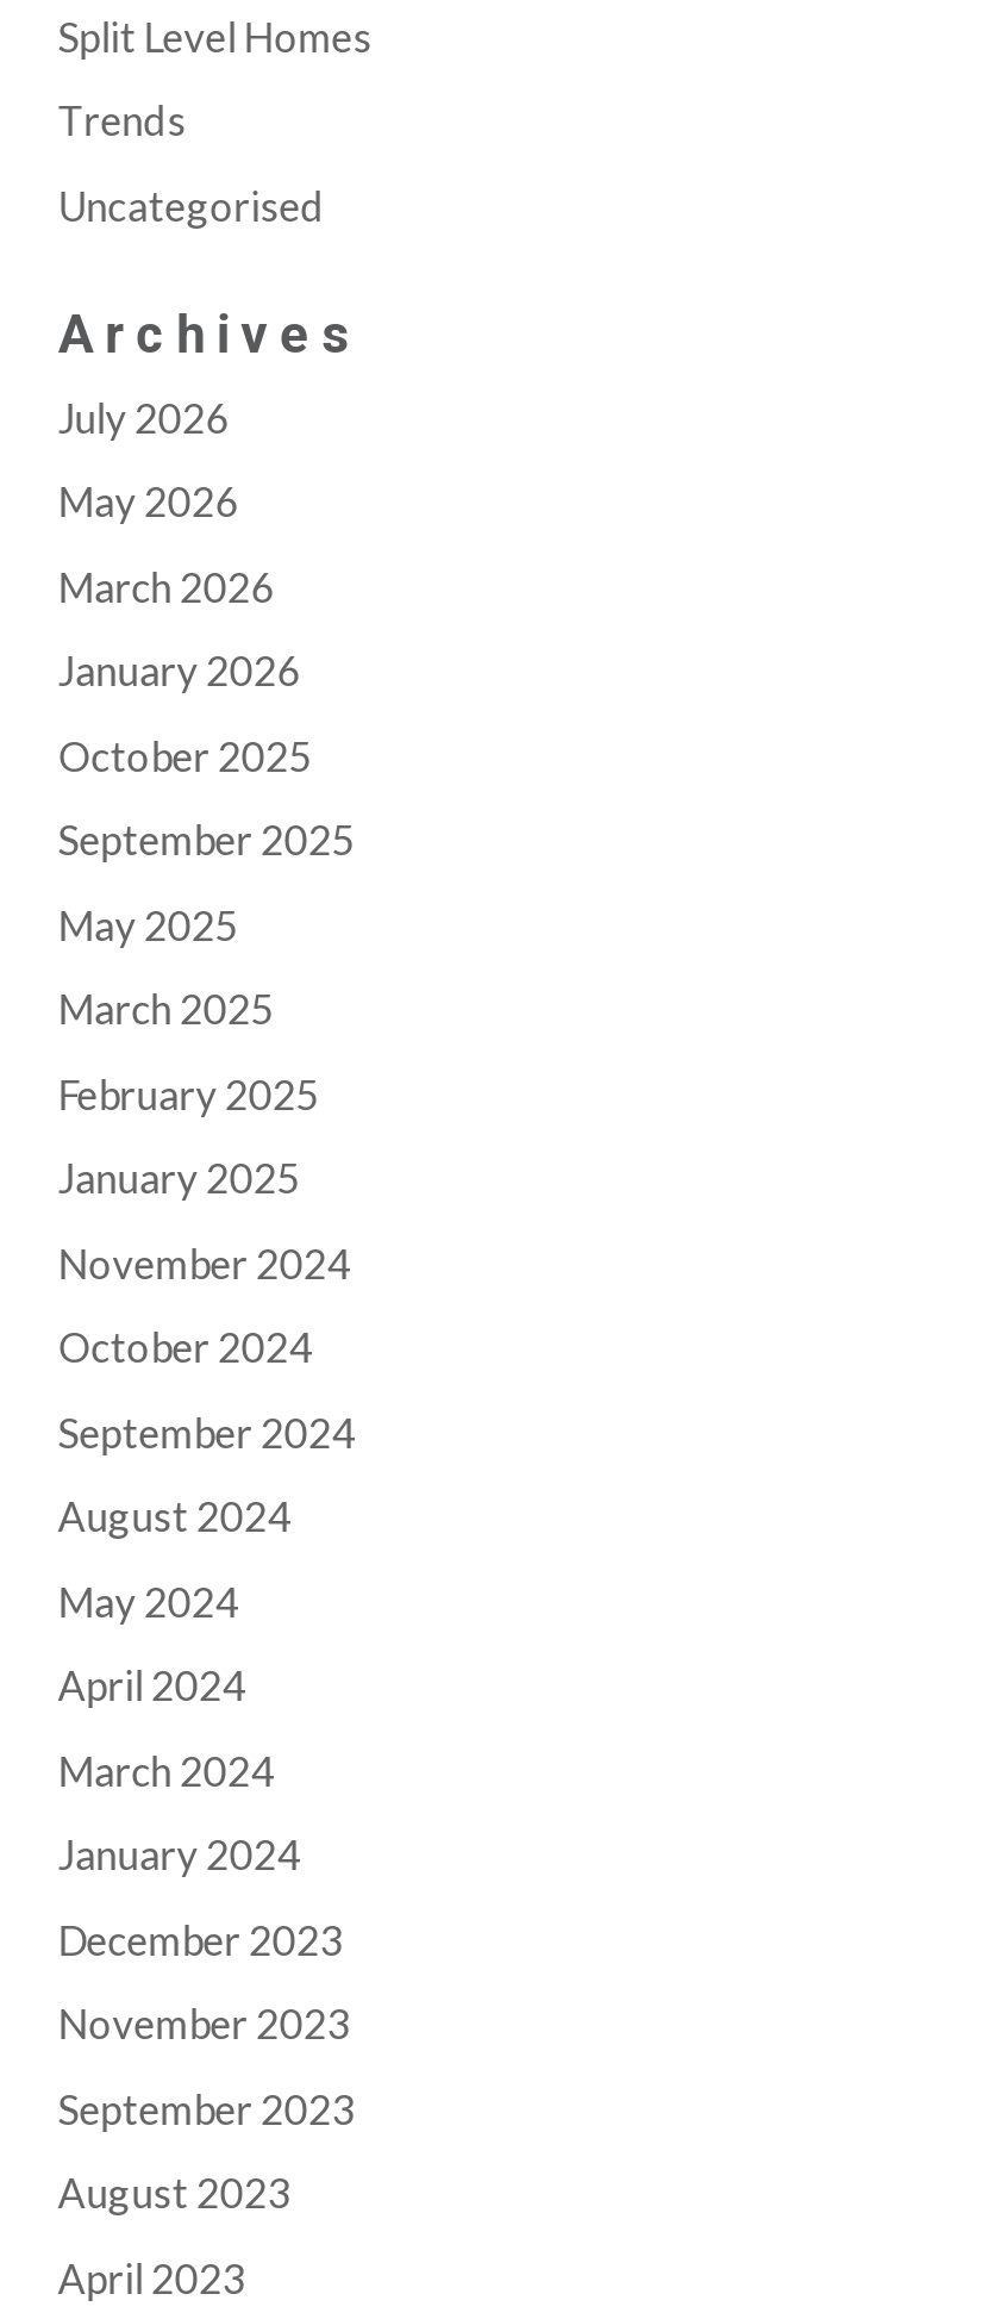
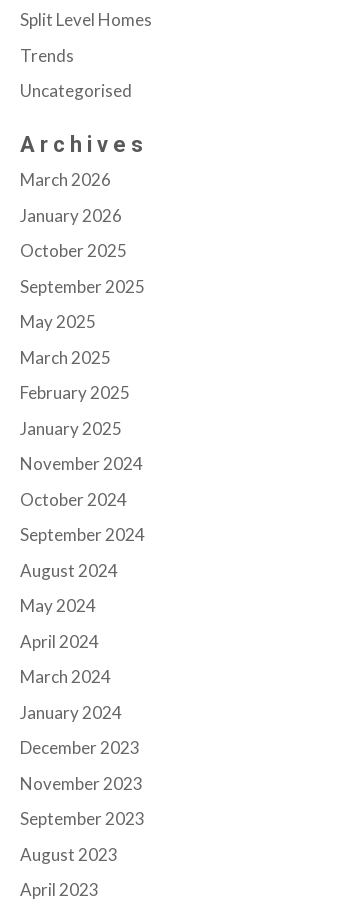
- July 2026
- May 2026
